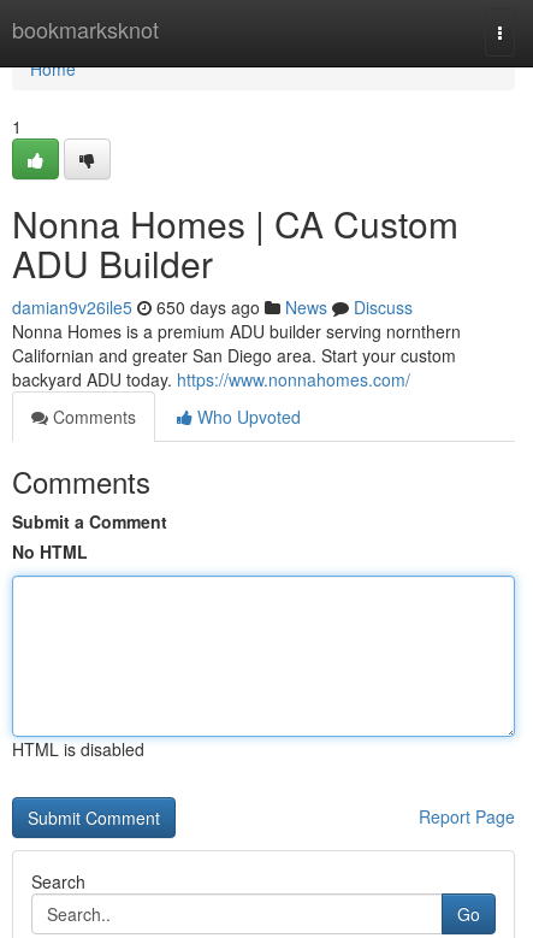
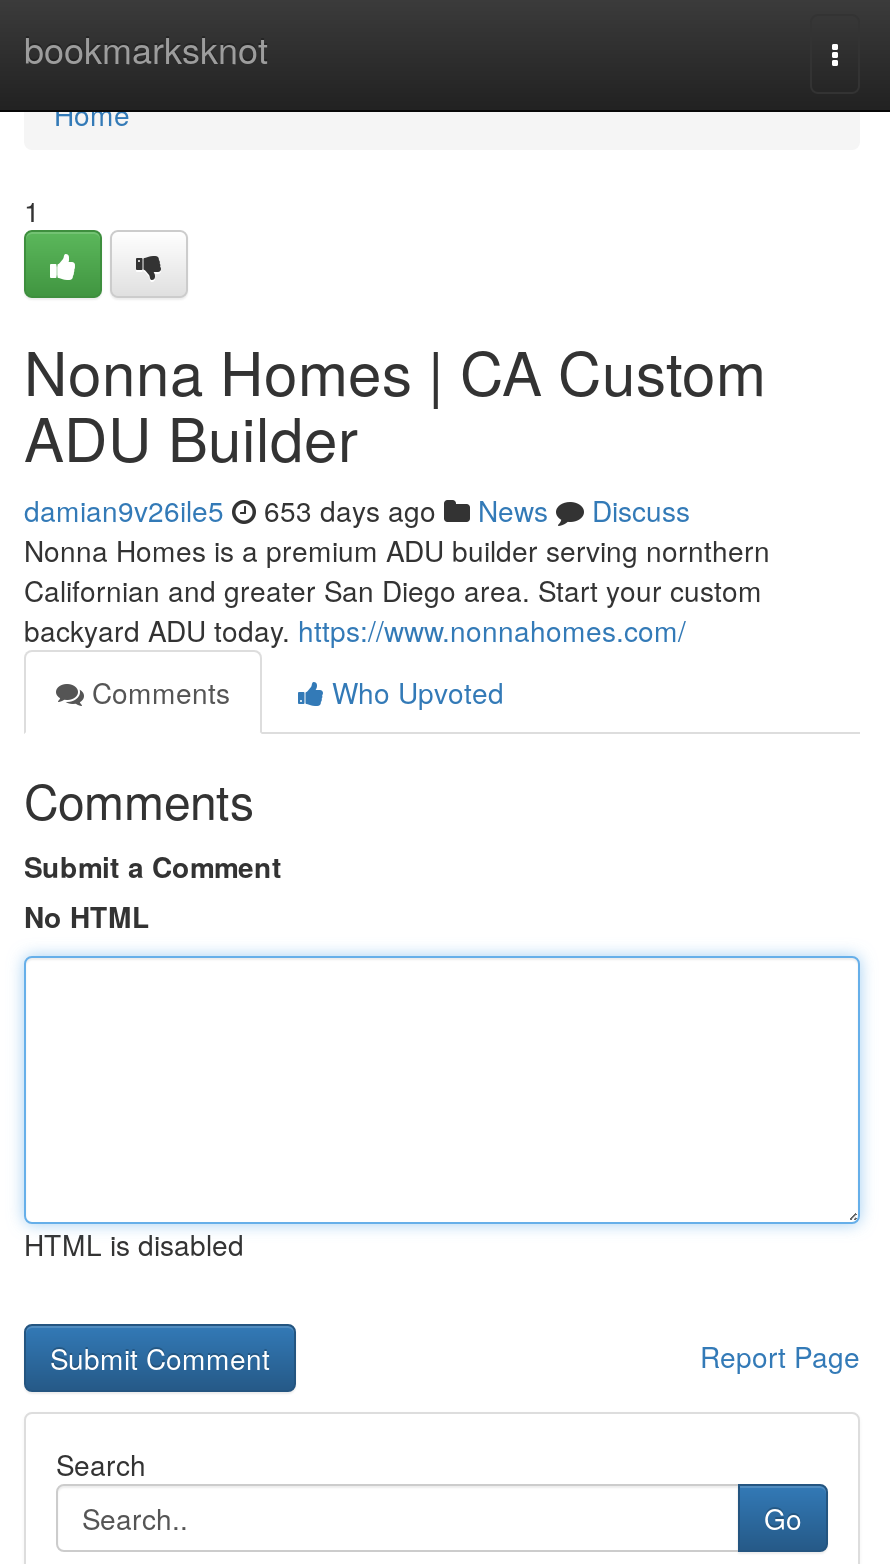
- damian9v26ile5 650 days ago News Discuss
+ damian9v26ile5 653 days ago News Discuss
